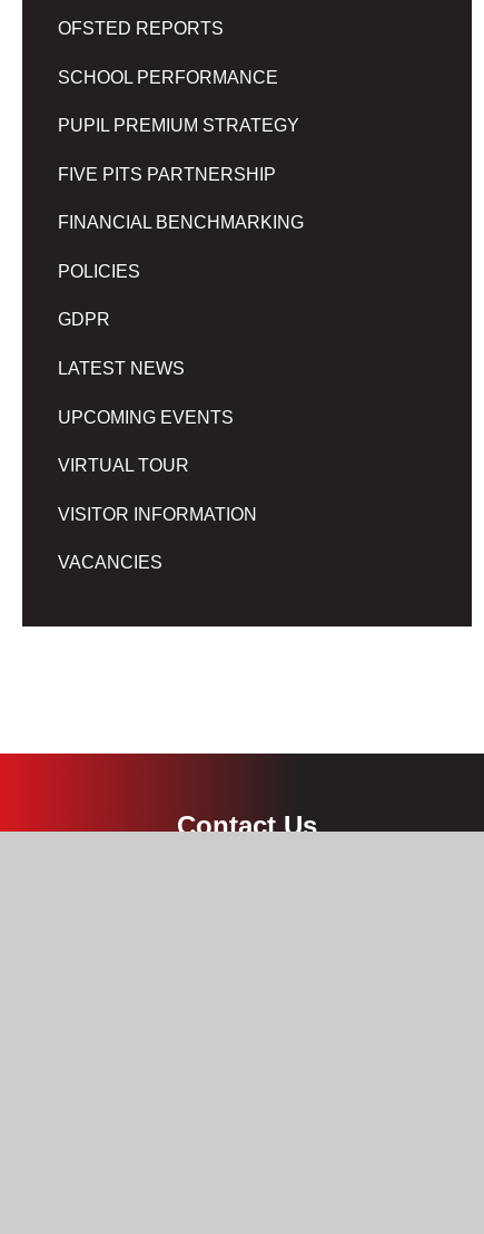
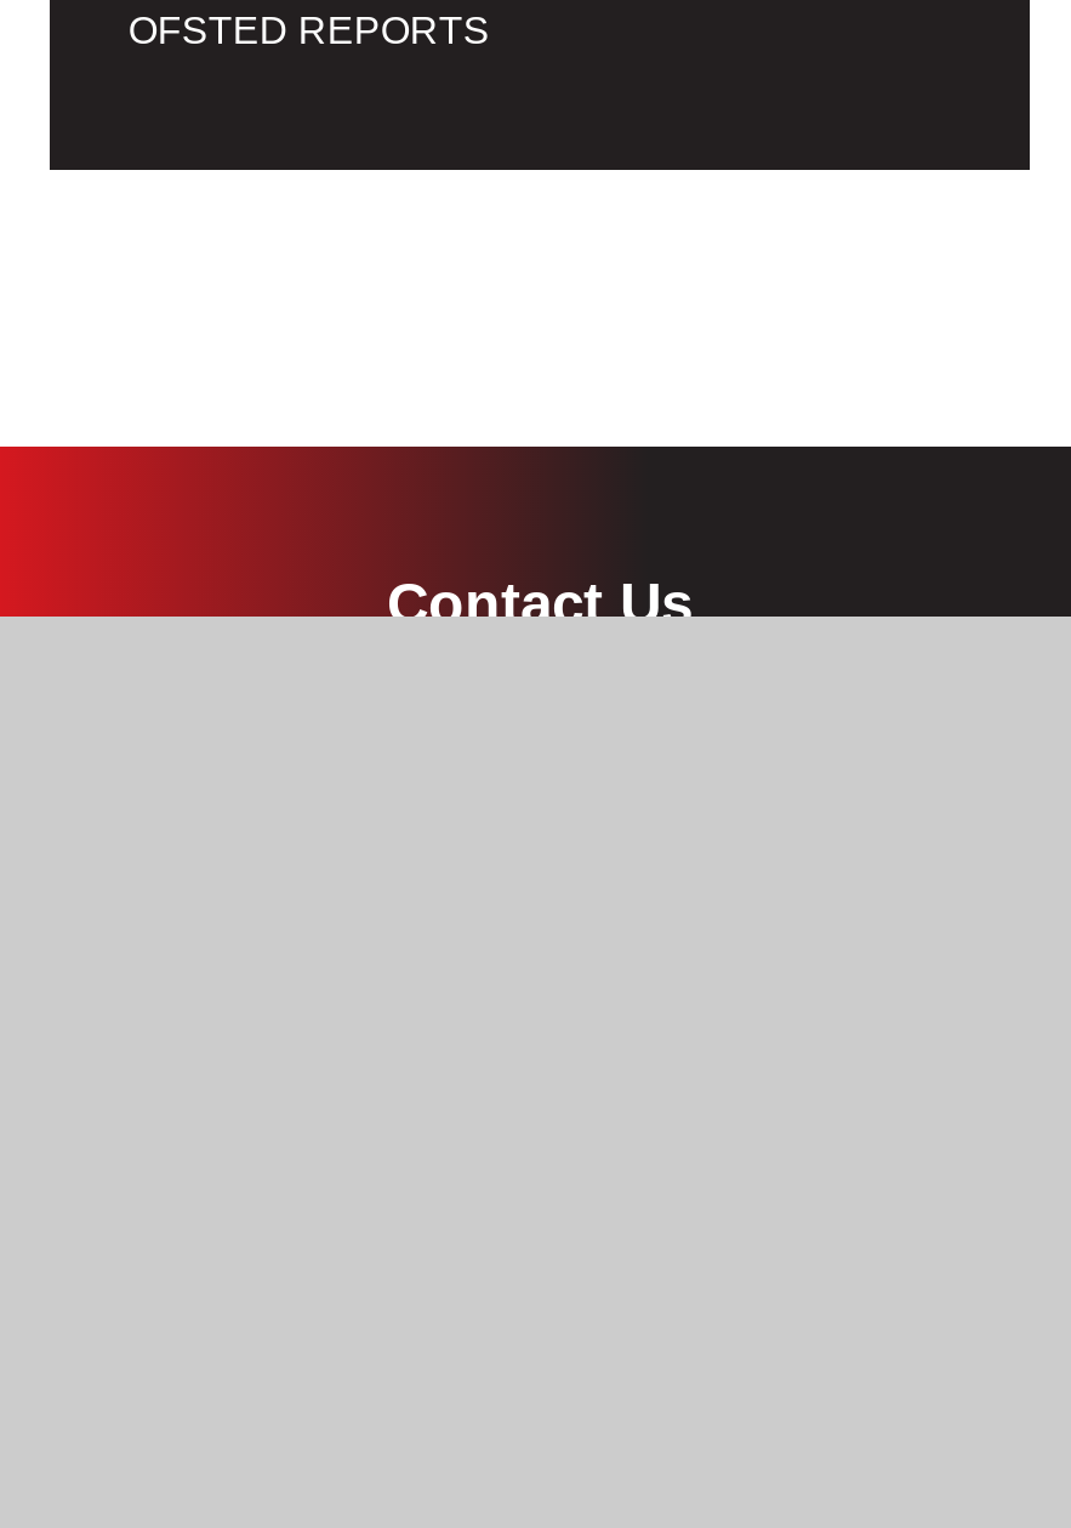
- SCHOOL PERFORMANCE
- PUPIL PREMIUM STRATEGY
- FIVE PITS PARTNERSHIP
- FINANCIAL BENCHMARKING
- POLICIES
- GDPR
- LATEST NEWS
- UPCOMING EVENTS
- VIRTUAL TOUR
- VISITOR INFORMATION
- VACANCIES
